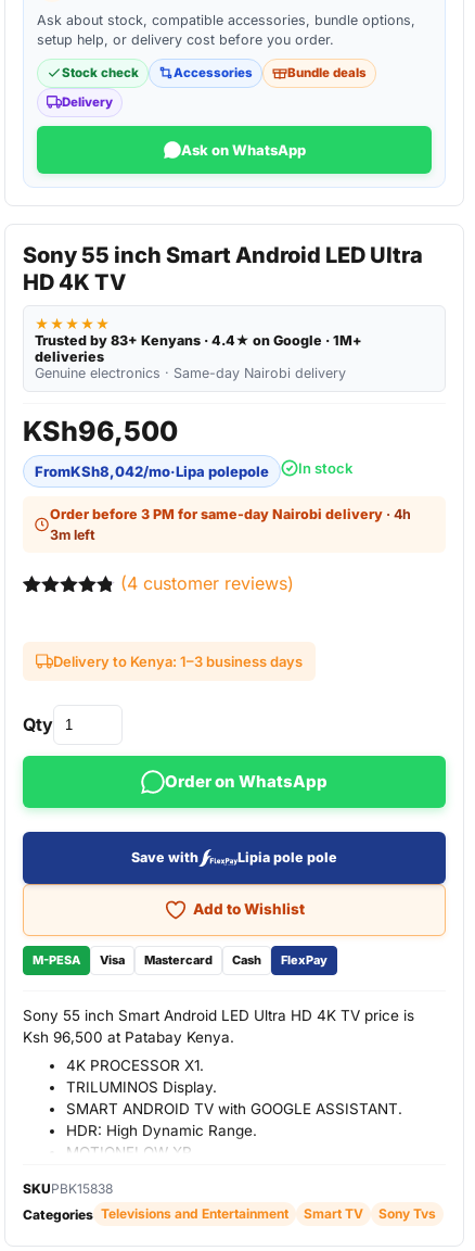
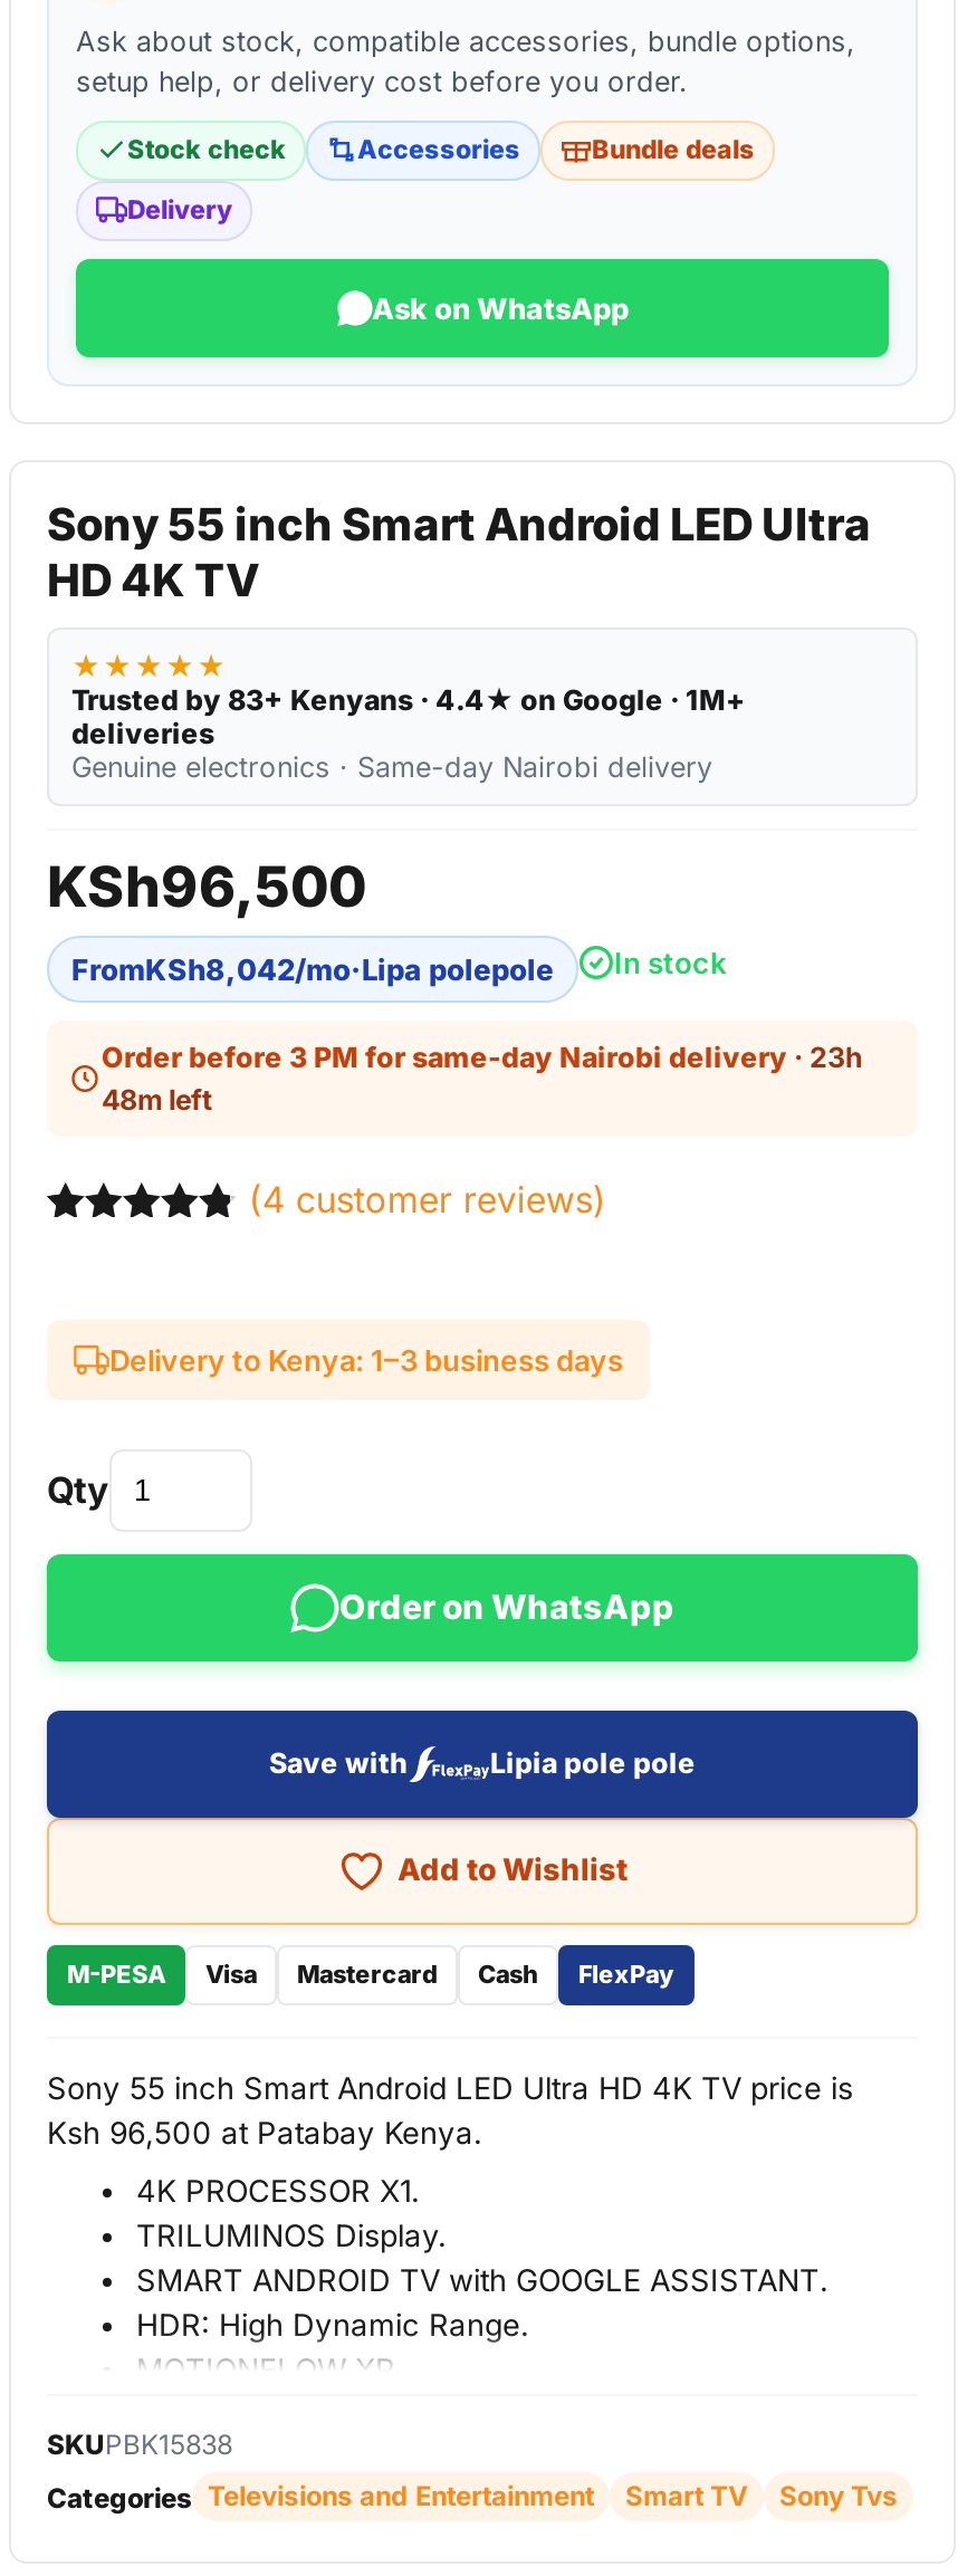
- Order before 3 PM for same-day Nairobi delivery · 4h
+ Order before 3 PM for same-day Nairobi delivery · 23h

- 3m left
+ 48m left
